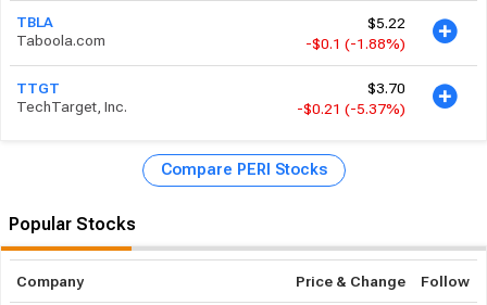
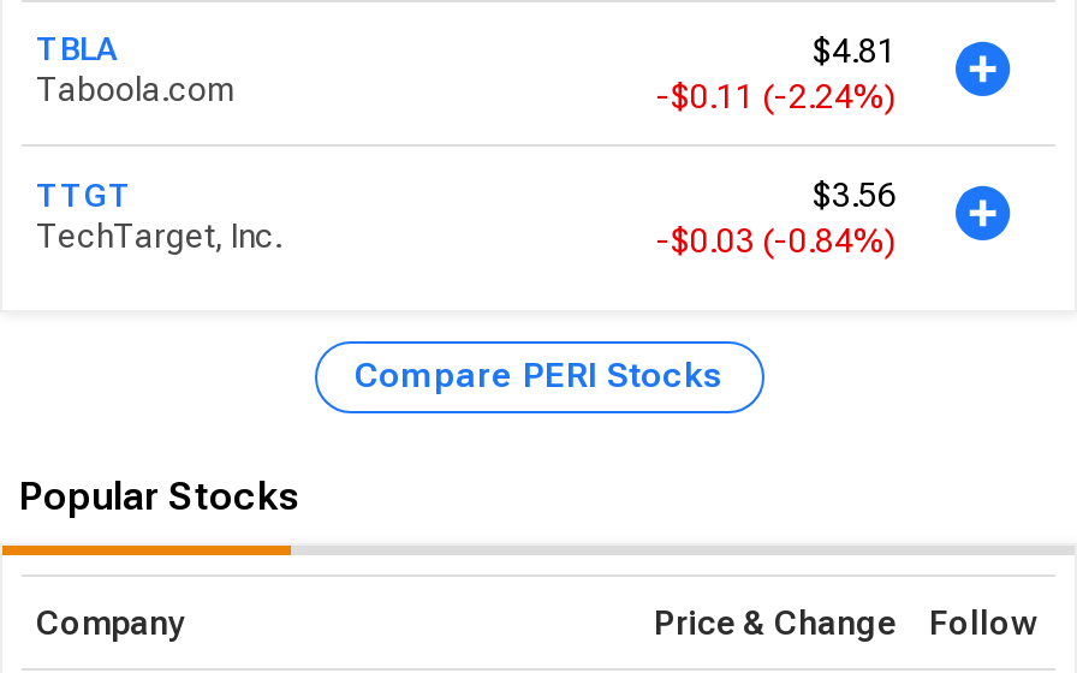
- $5.22
+ $4.81

- -$0.1 (-1.88%)
+ -$0.11 (-2.24%)

- $3.70
+ $3.56

- -$0.21 (-5.37%)
+ -$0.03 (-0.84%)
